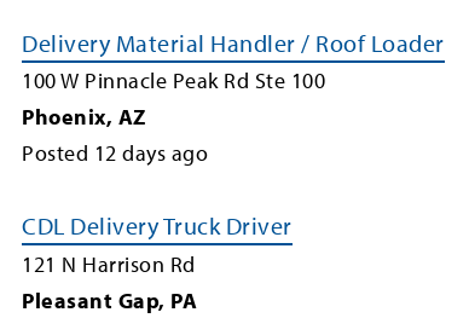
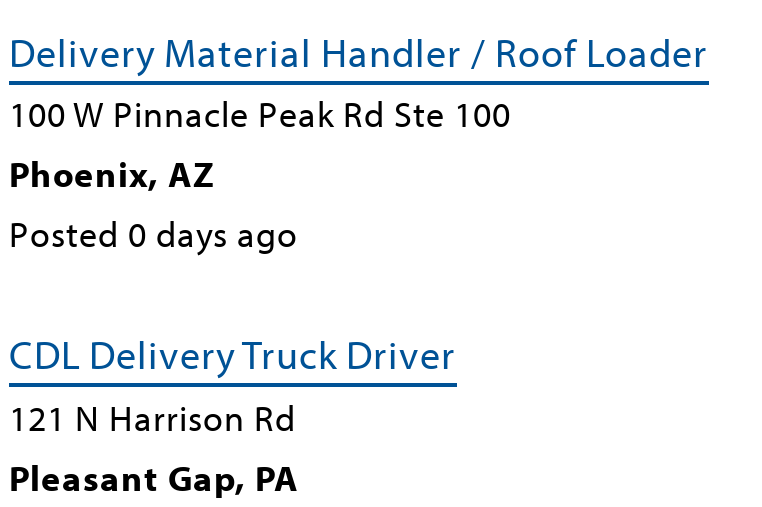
- Posted 12 days ago
+ Posted 0 days ago
